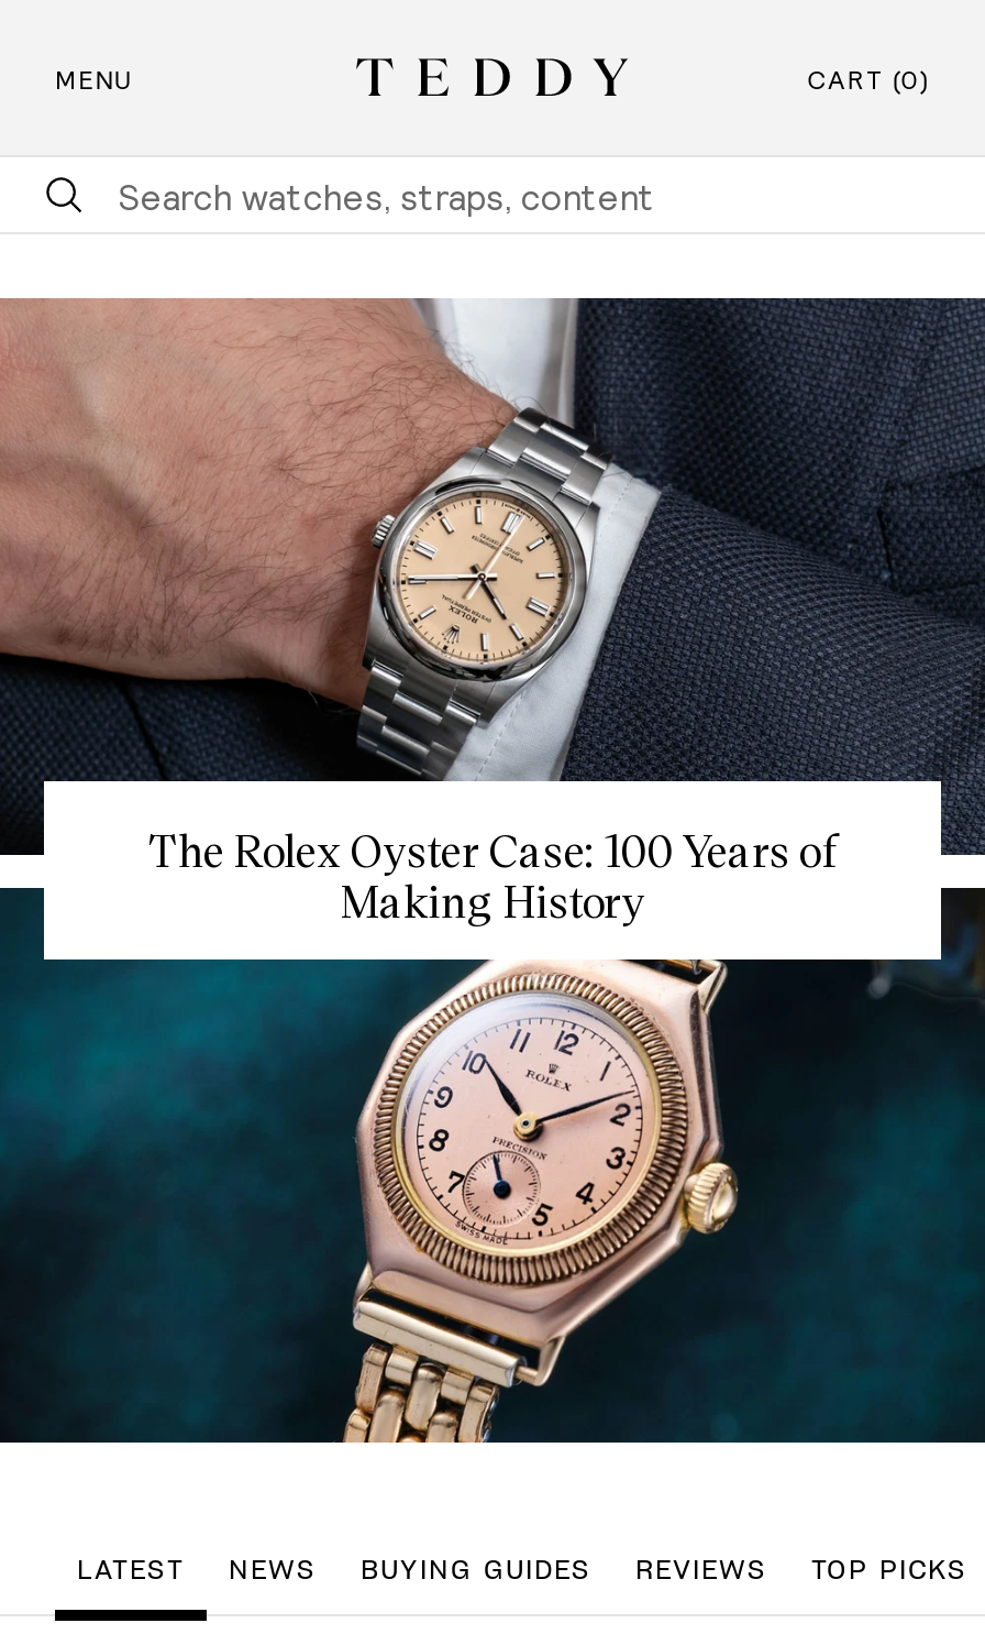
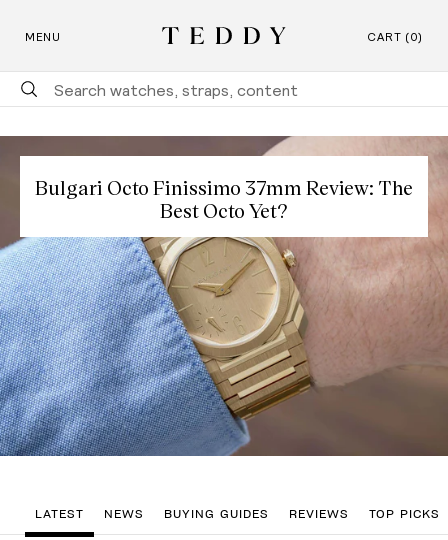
- [image]
- The Rolex Oyster Case: 100 Years of
- Making History
+ [image]
+ Bulgari Octo Finissimo 37mm Review: The
+ Best Octo Yet?
